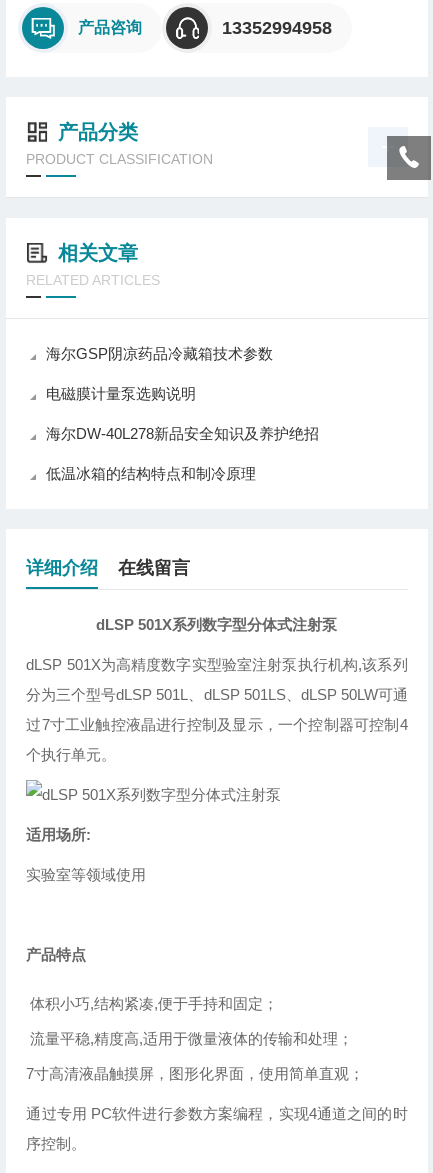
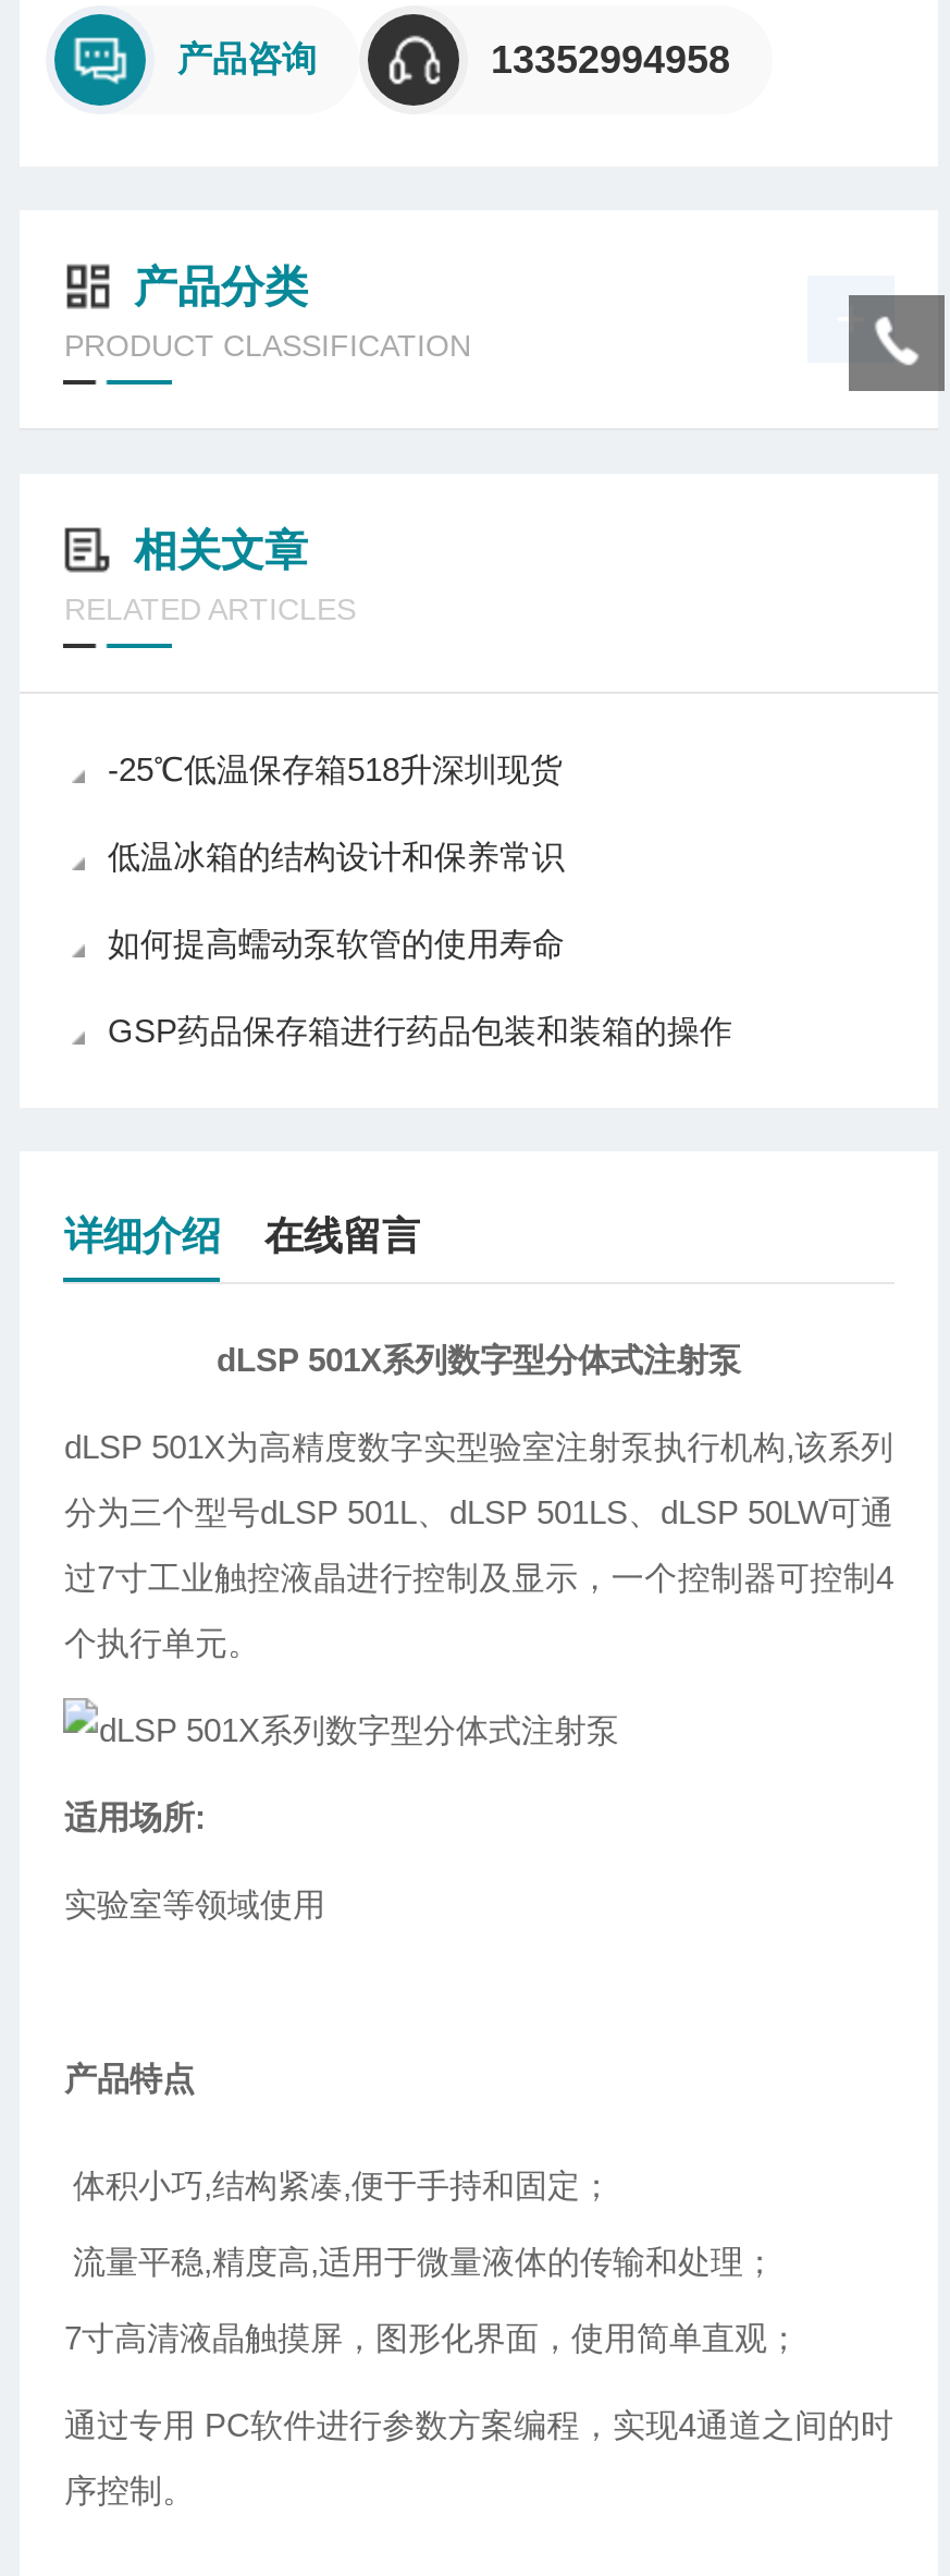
- 海尔GSP阴凉药品冷藏箱技术参数
+ -25℃低温保存箱518升深圳现货

- 电磁膜计量泵选购说明
+ 低温冰箱的结构设计和保养常识

- 海尔DW-40L278新品安全知识及养护绝招
+ 如何提高蠕动泵软管的使用寿命

- 低温冰箱的结构特点和制冷原理
+ GSP药品保存箱进行药品包装和装箱的操作
